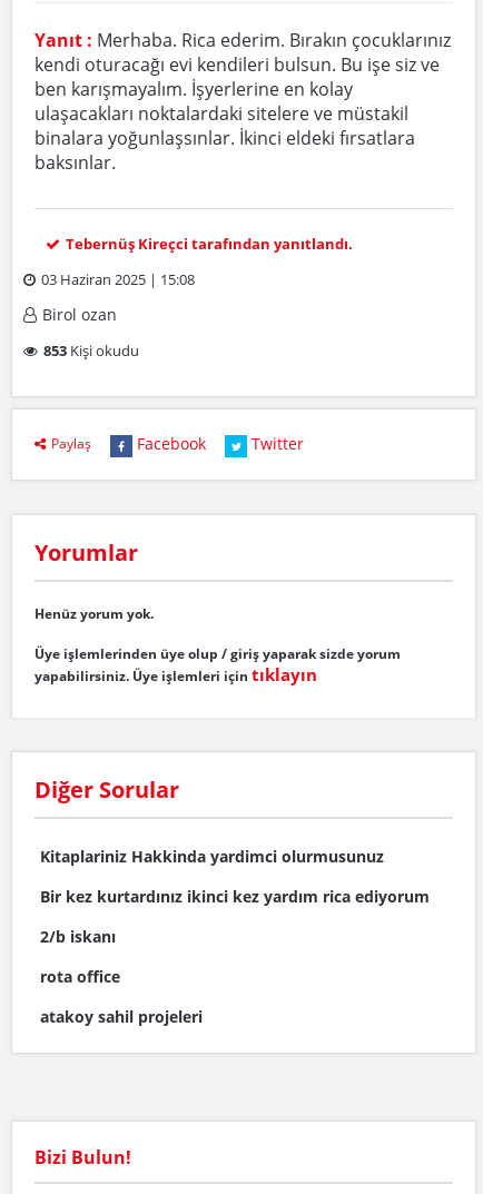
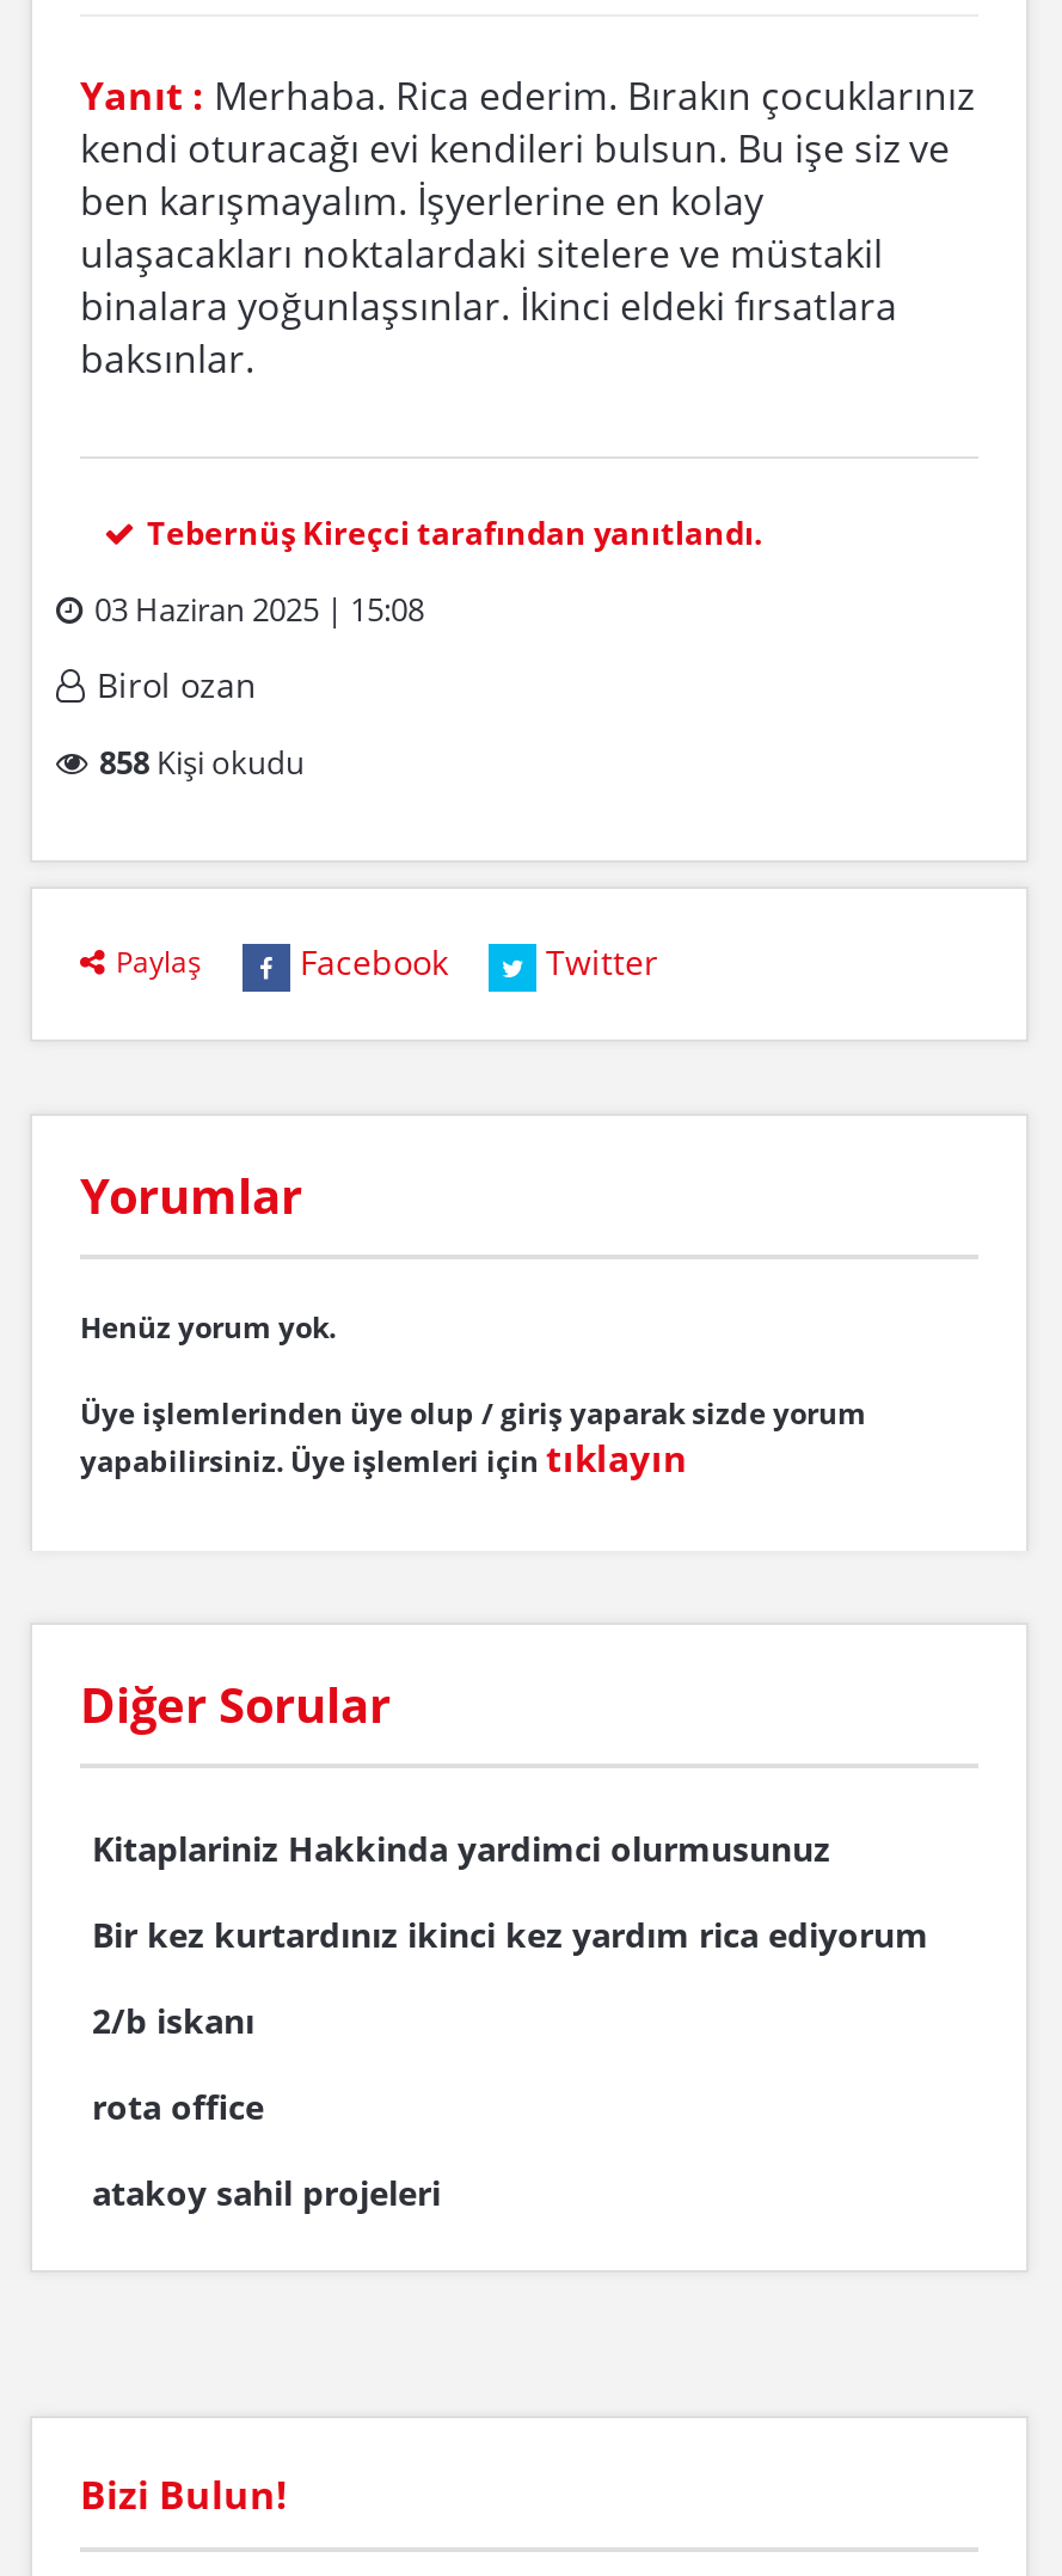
- 853 Kişi okudu
+ 858 Kişi okudu
